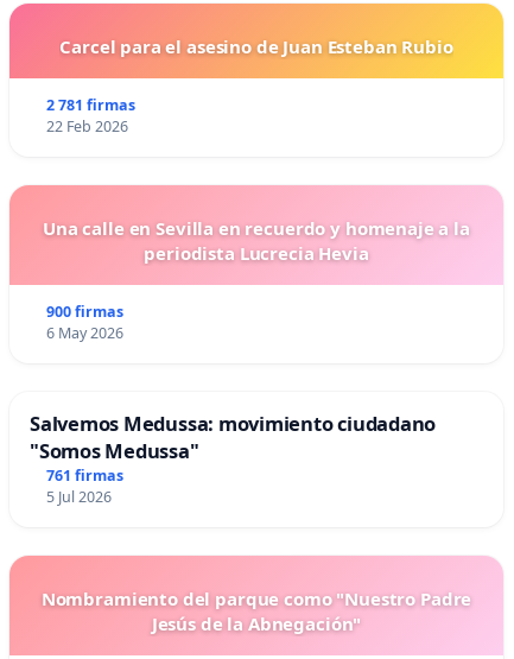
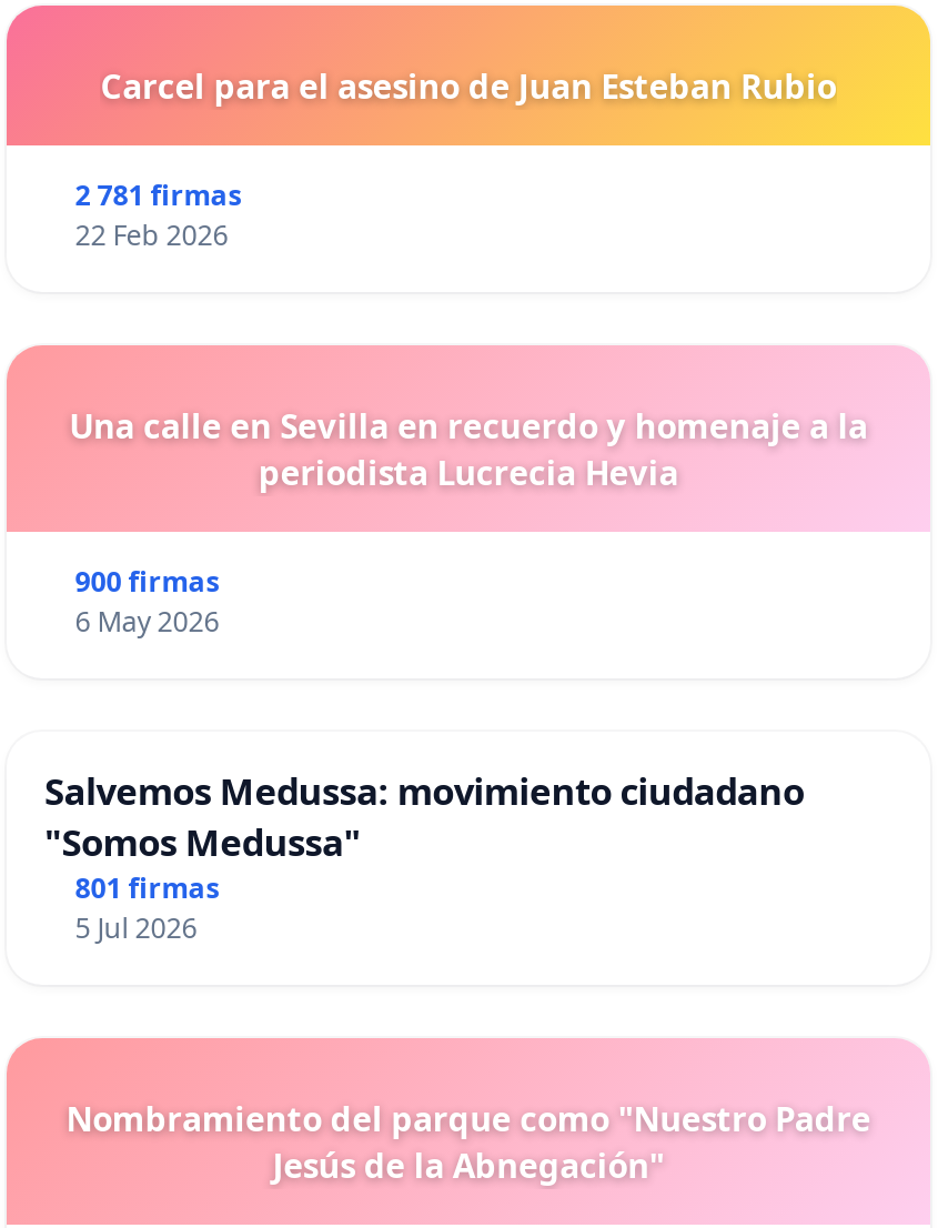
- 761 firmas
+ 801 firmas
